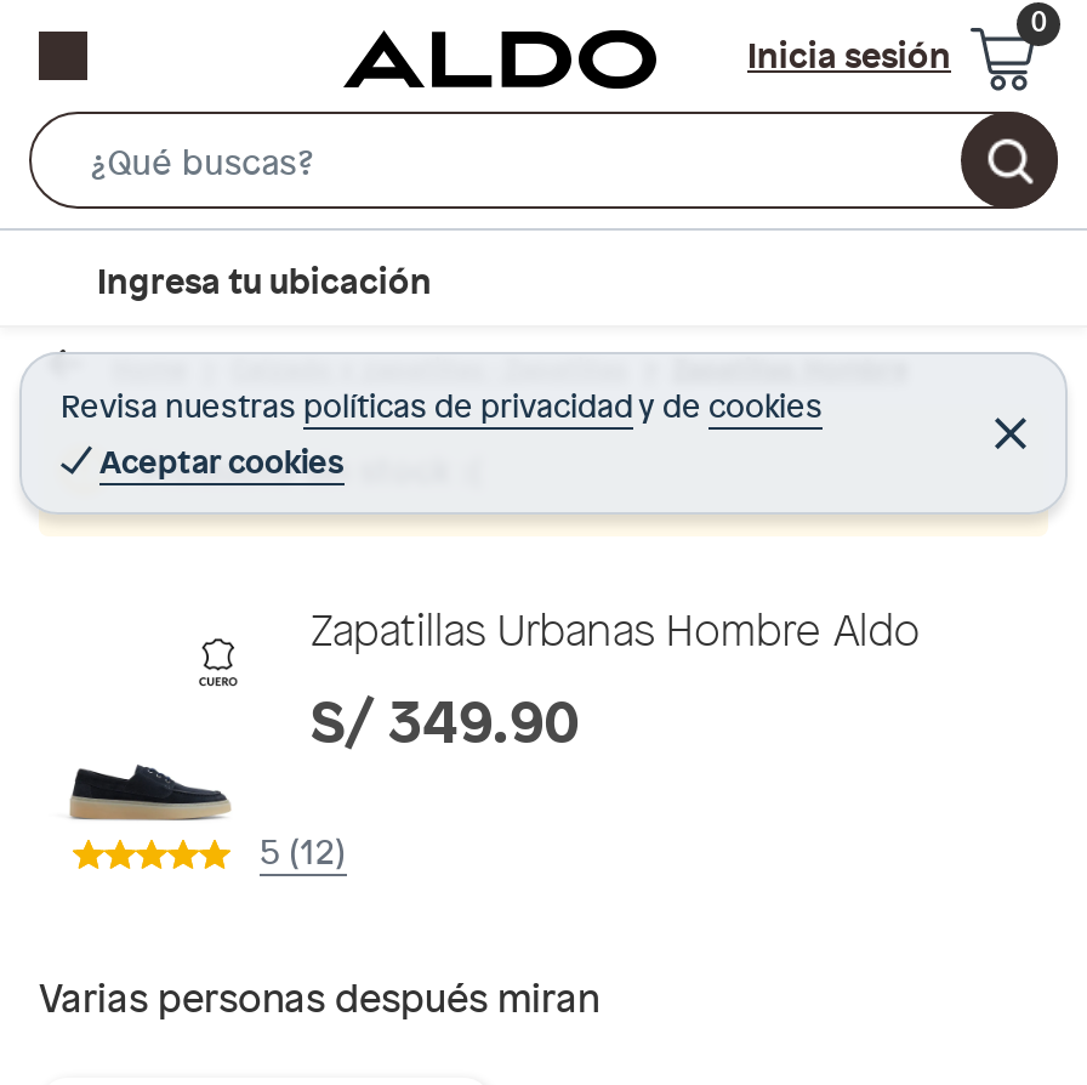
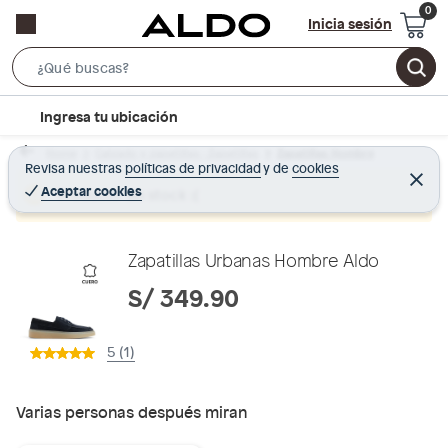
- 5 (12)
+ 5 (1)
